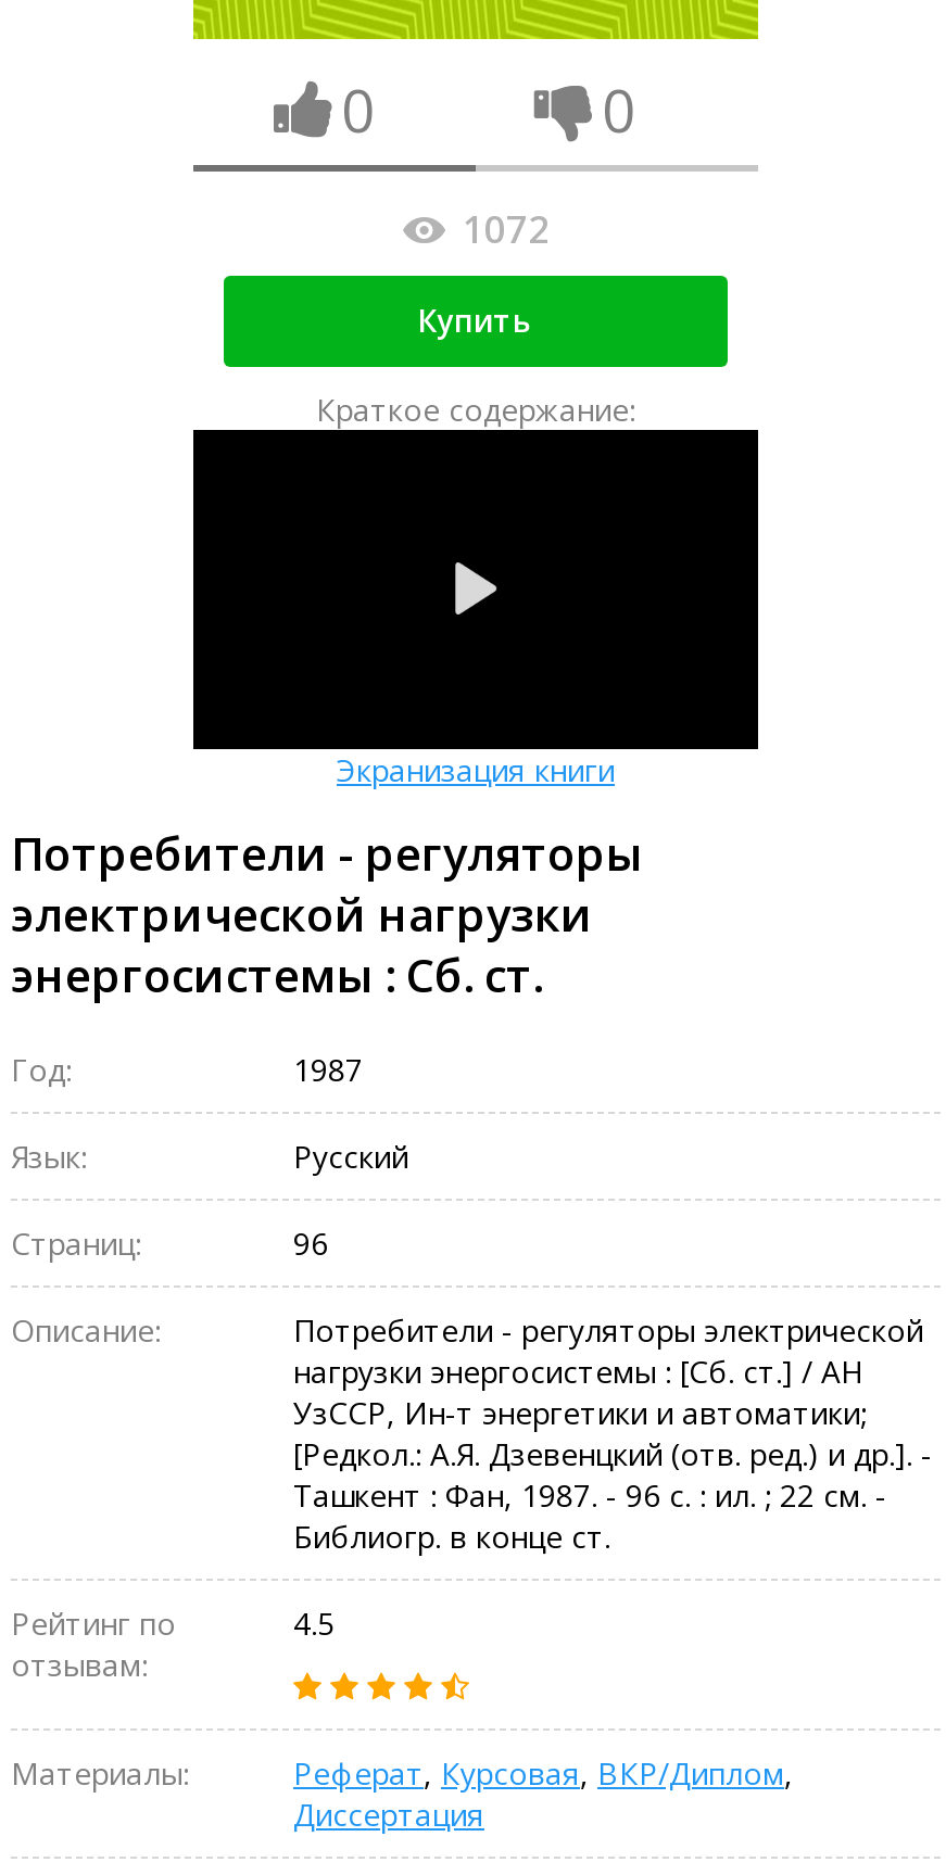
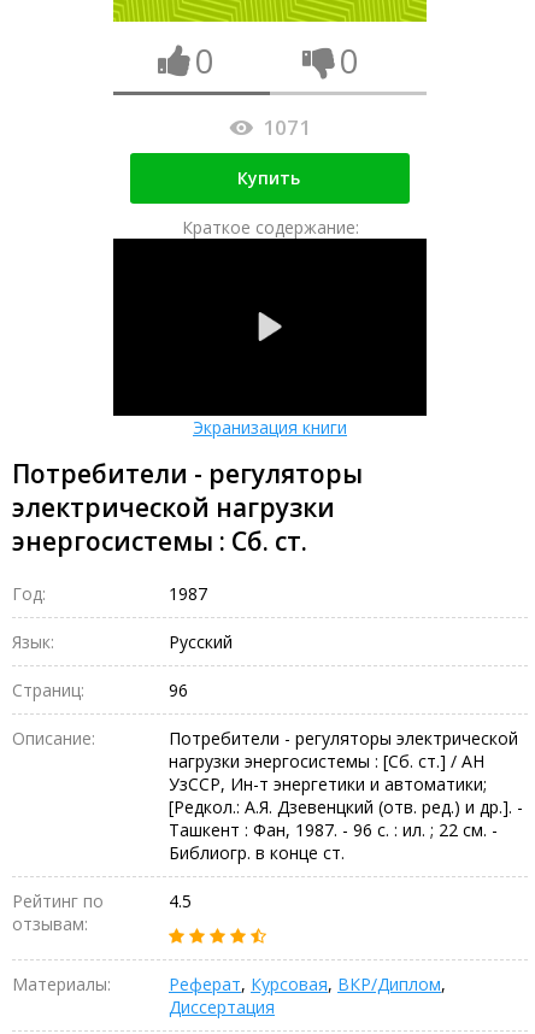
- 1072
+ 1071
